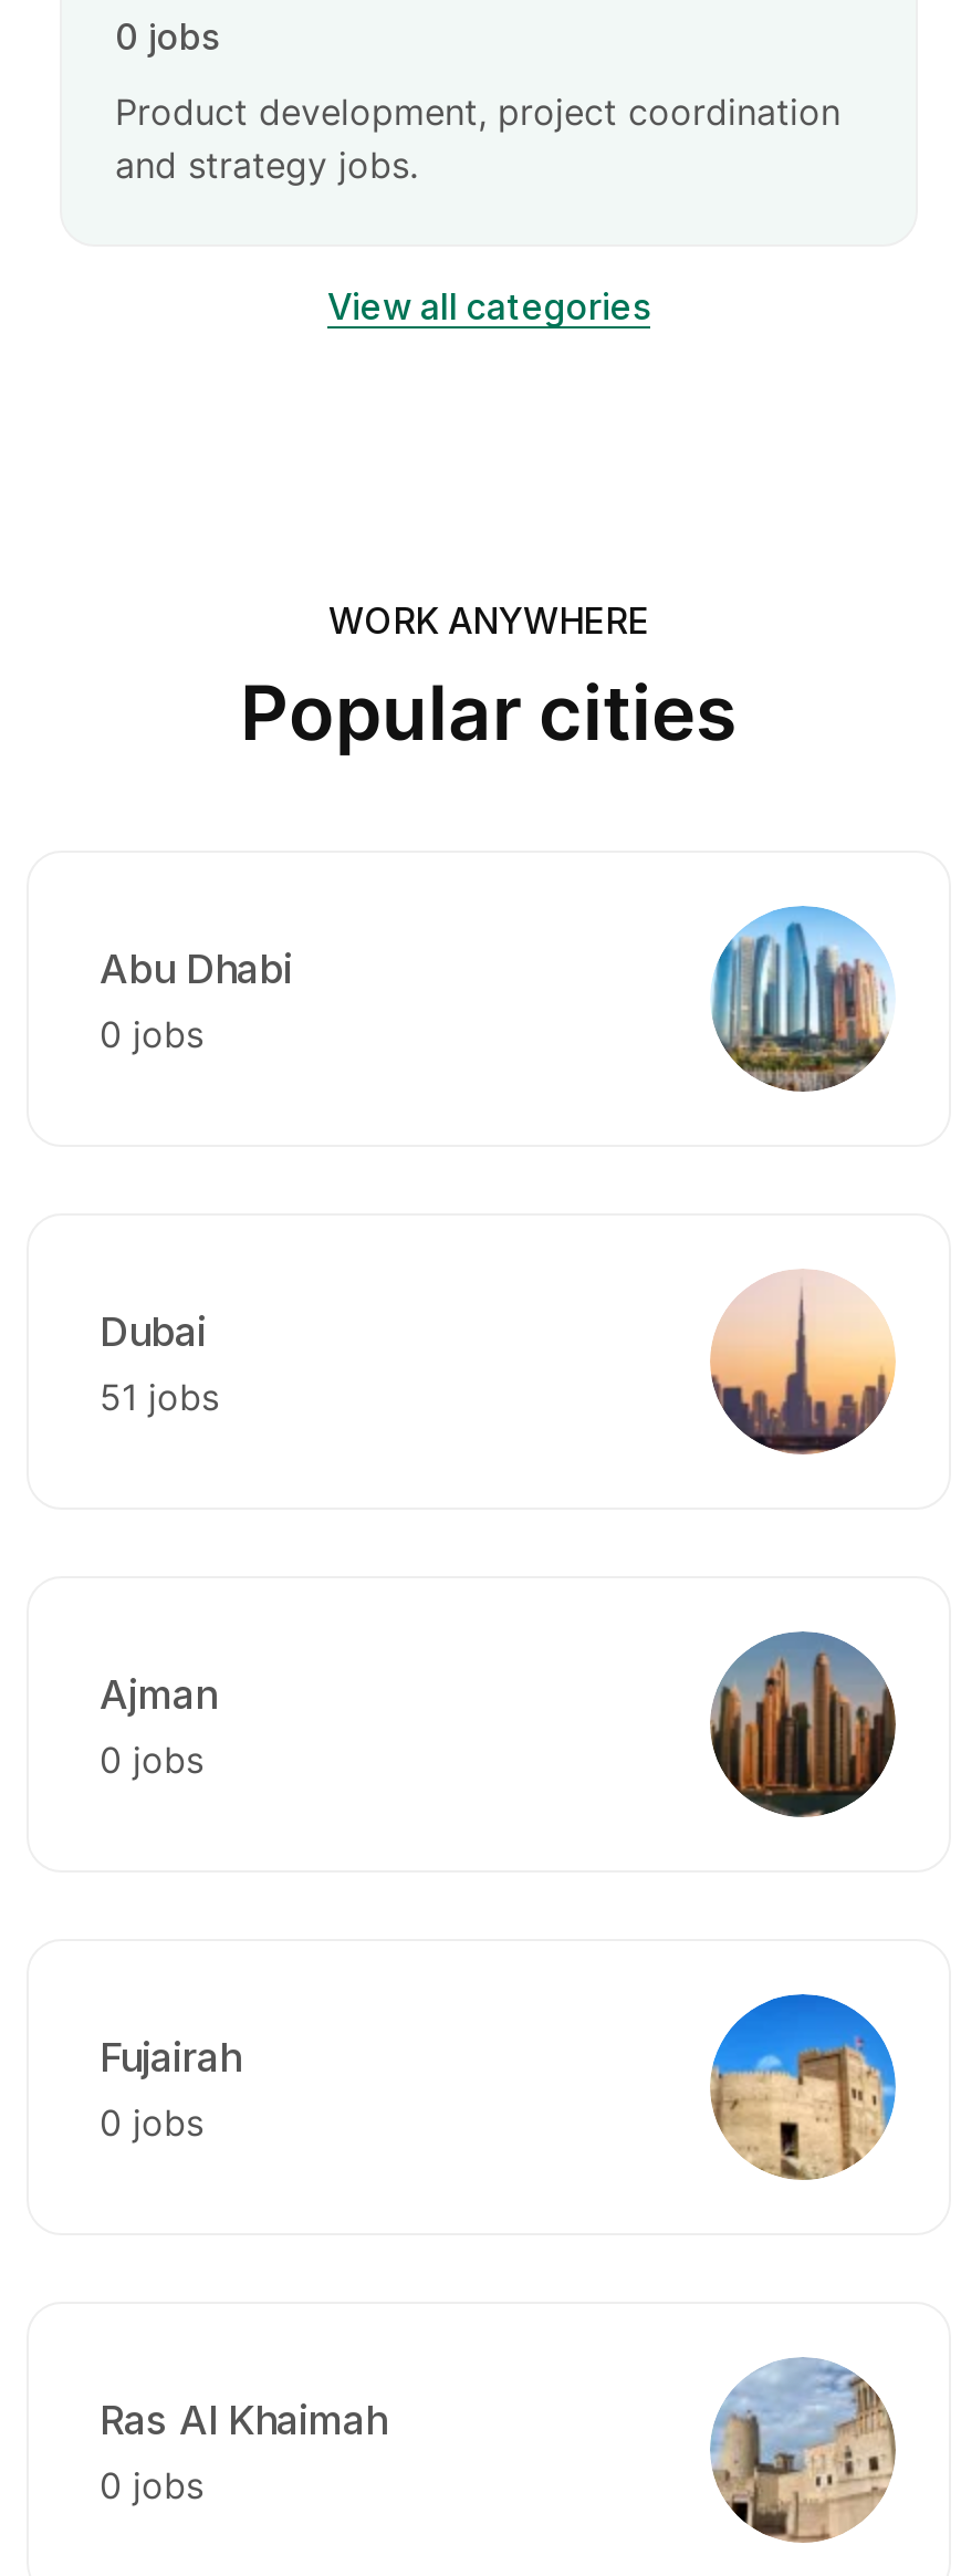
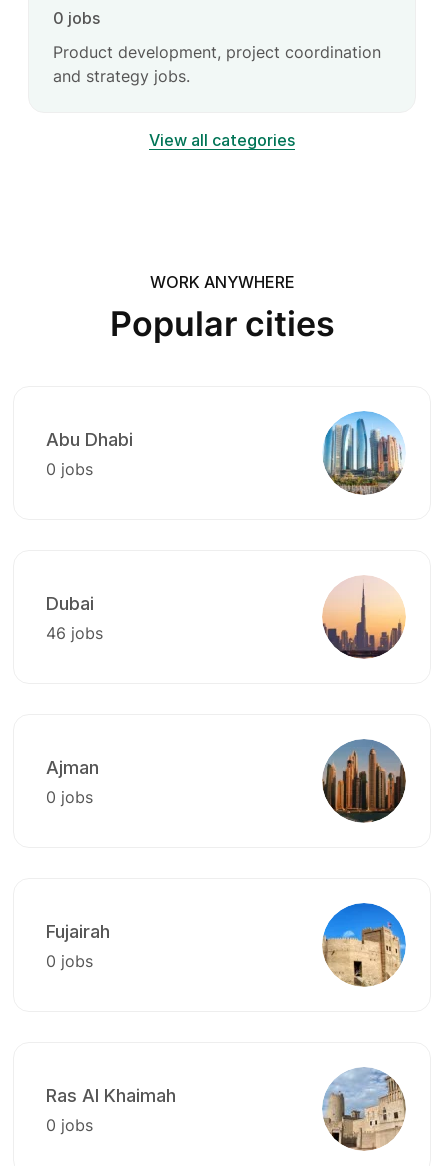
- 51 jobs
+ 46 jobs
